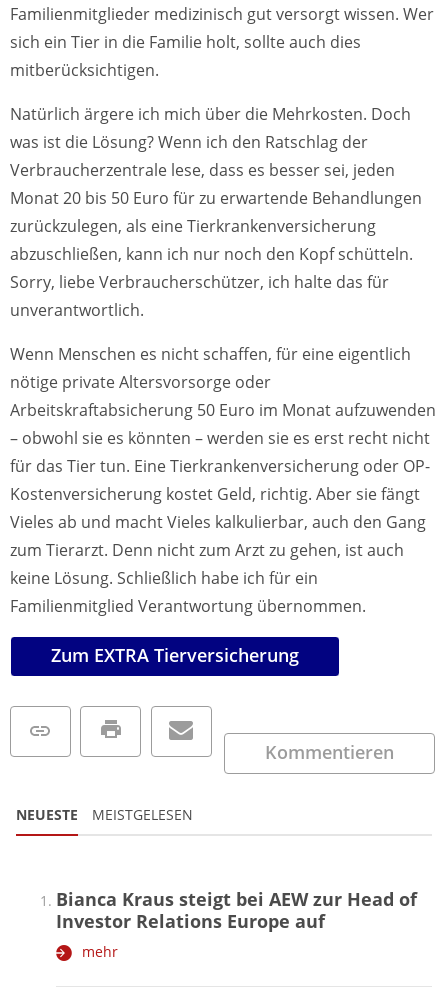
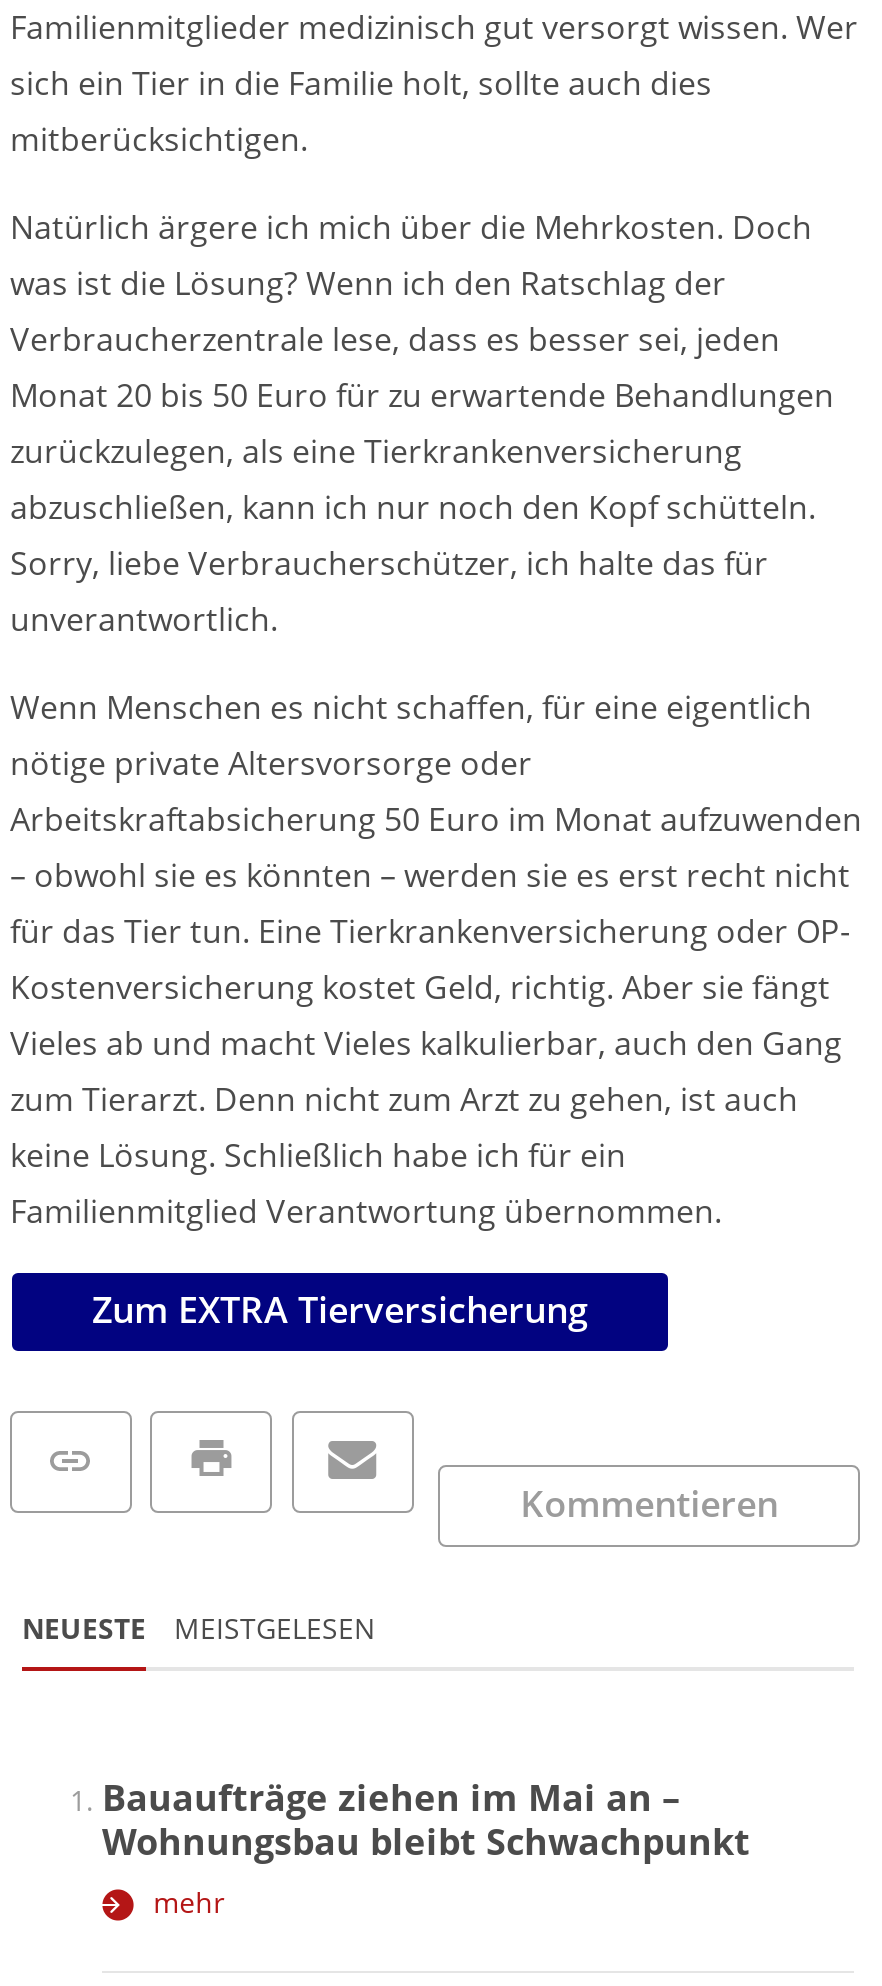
- Bianca Kraus steigt bei AEW zur Head of
- Investor Relations Europe auf
+ Bauaufträge ziehen im Mai an –
+ Wohnungsbau bleibt Schwachpunkt
